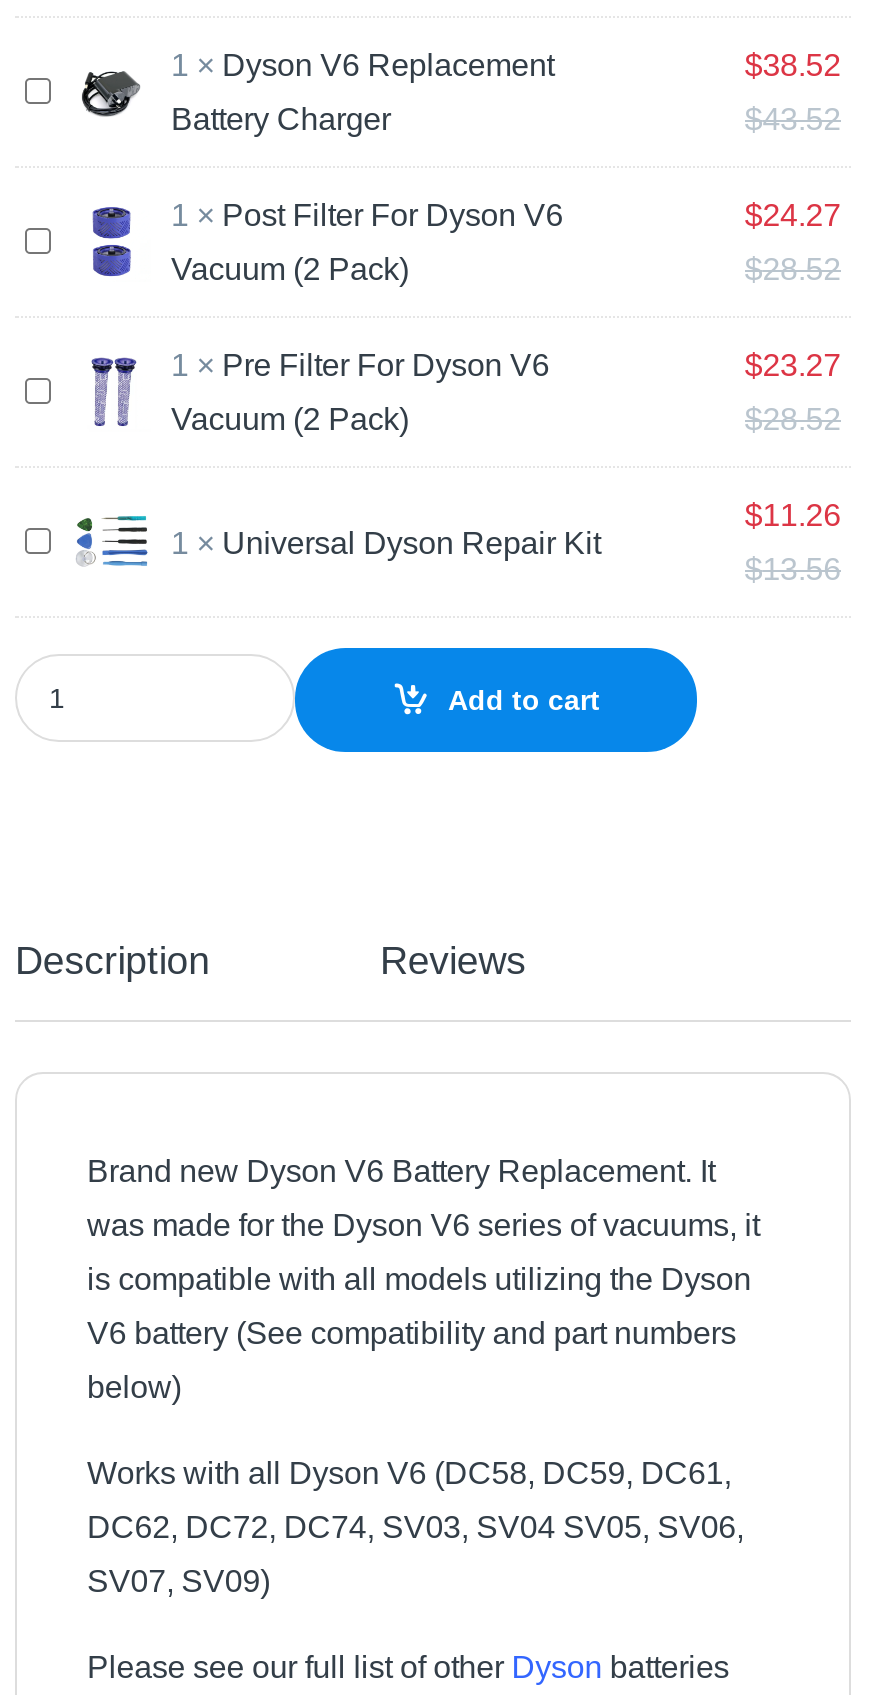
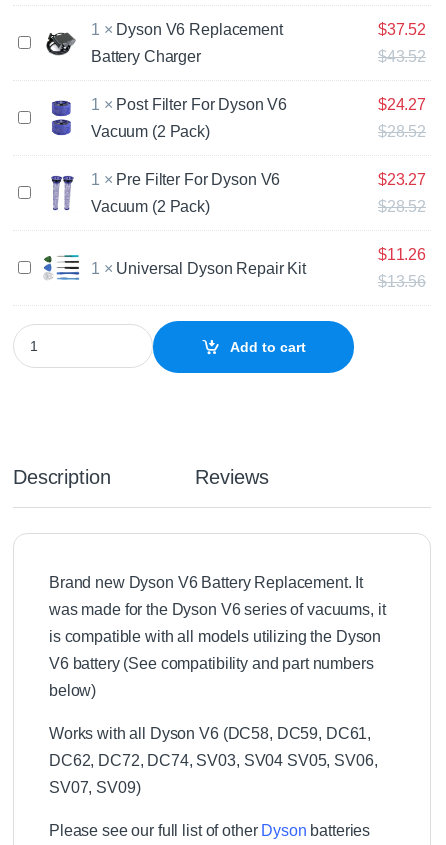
- $38.52
+ $37.52
